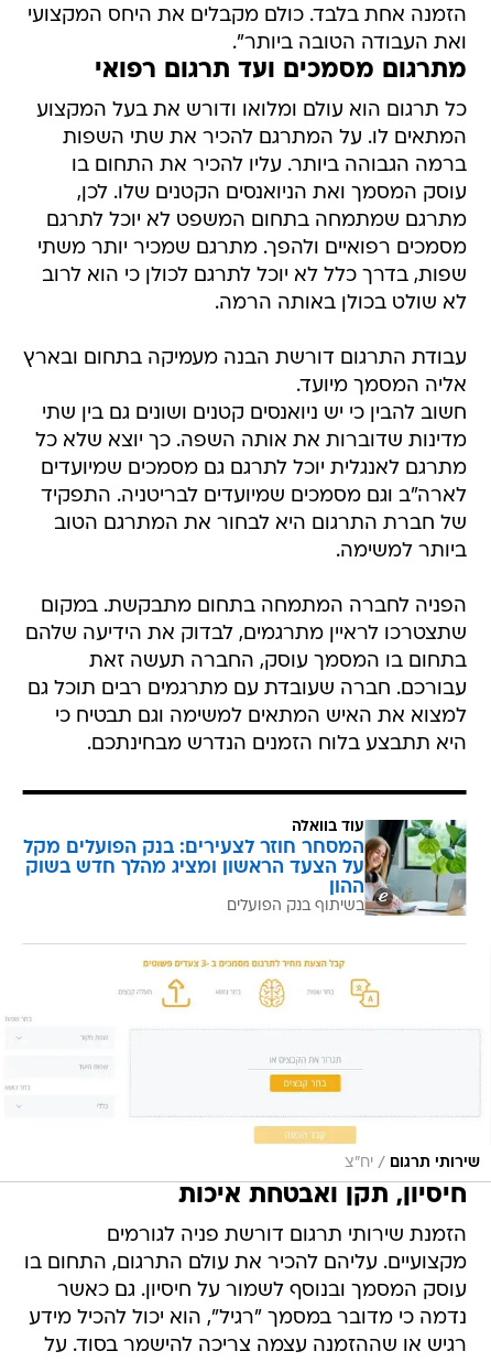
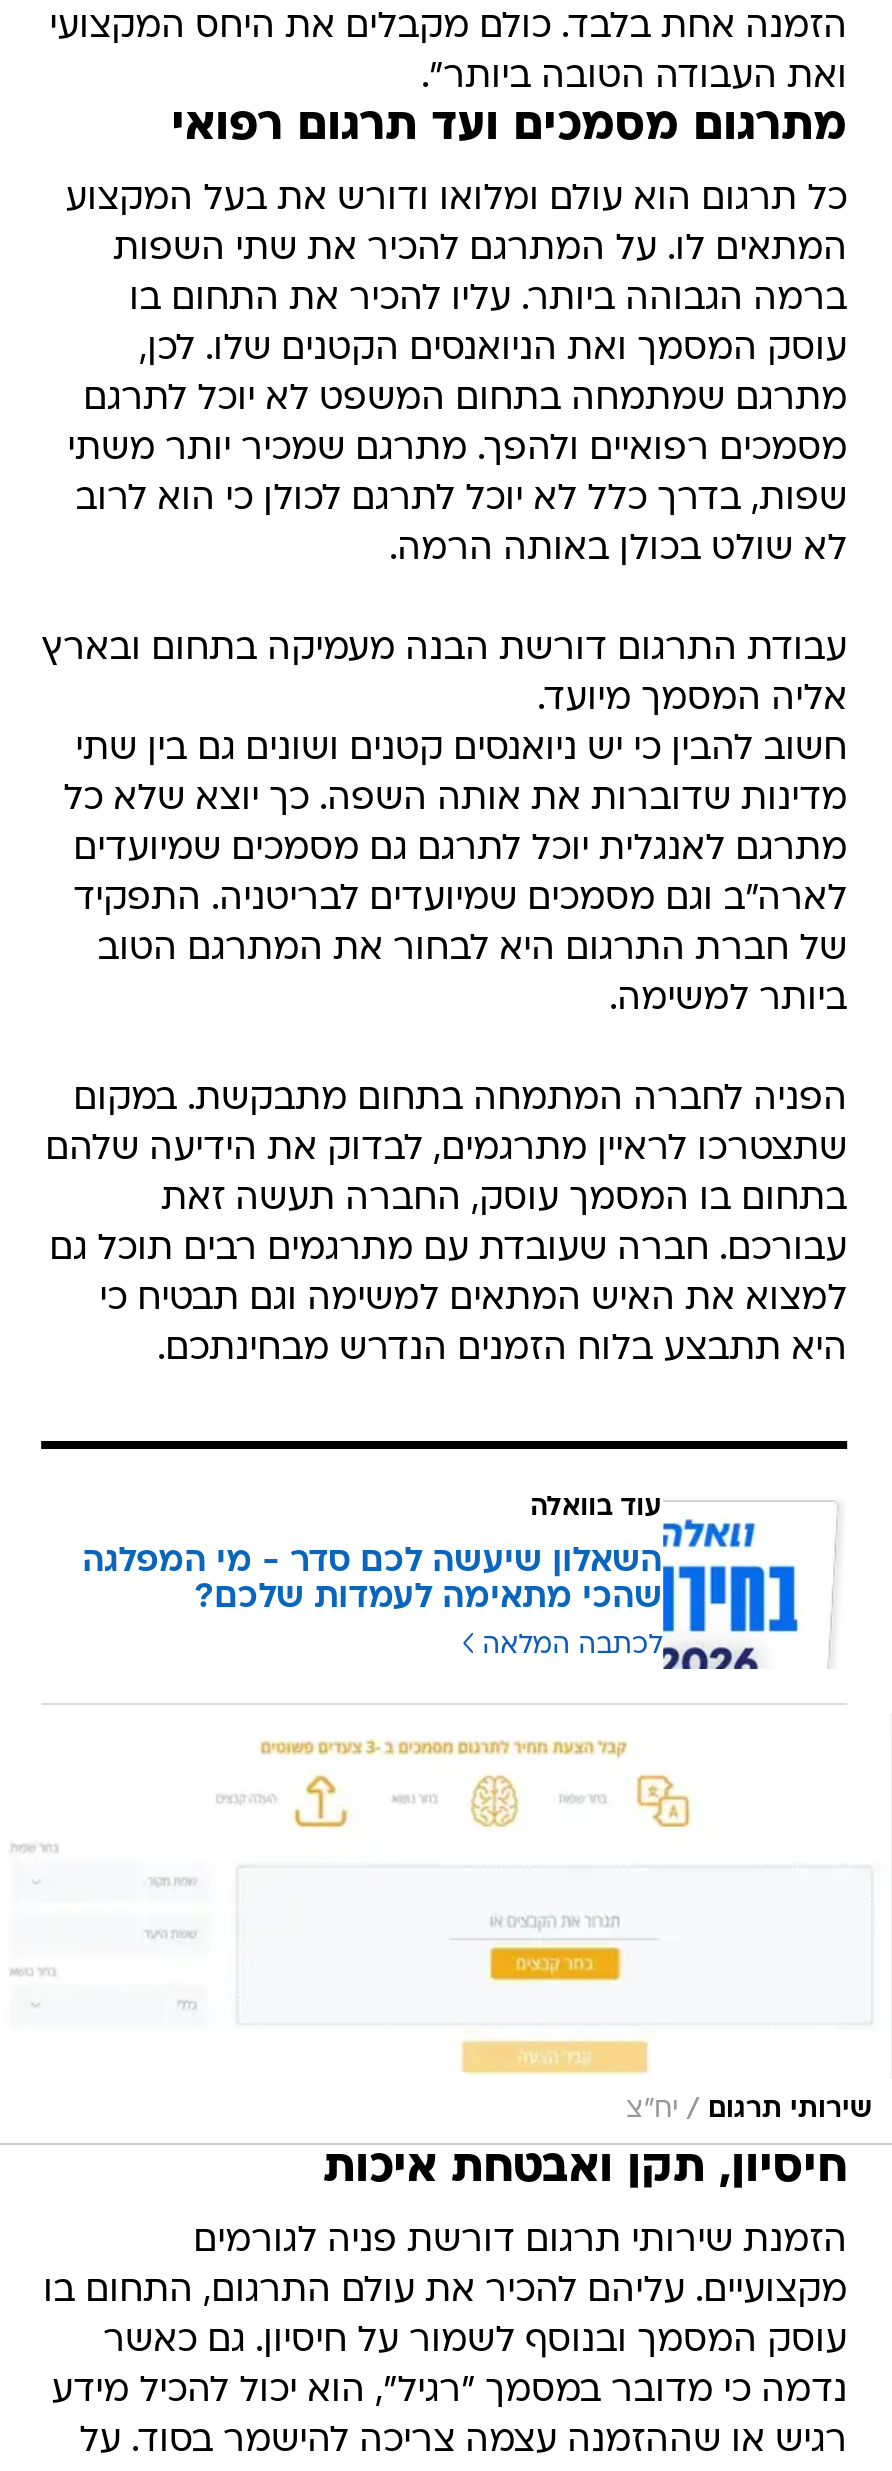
- [image]
- המסחר חוזר לצעירים: בנק הפועלים מקל
- על הצעד הראשון ומציג מהלך חדש בשוק
- ההון
- בשיתוף בנק הפועלים
+ [image]
+ השאלון שיעשה לכם סדר - מי המפלגה
+ שהכי מתאימה לעמדות שלכם?
+ לכתבה המלאה
